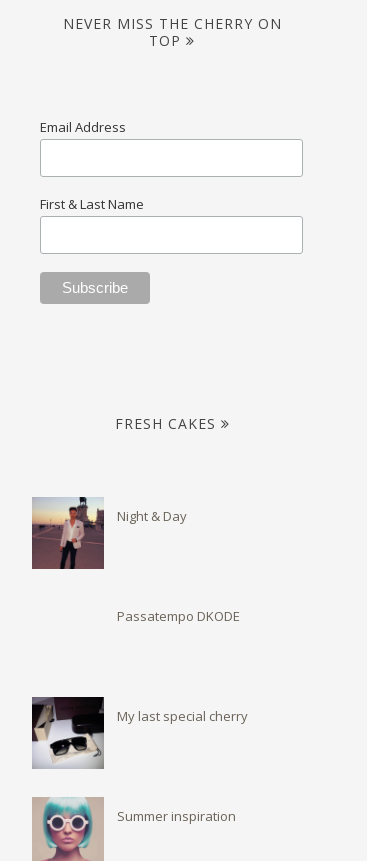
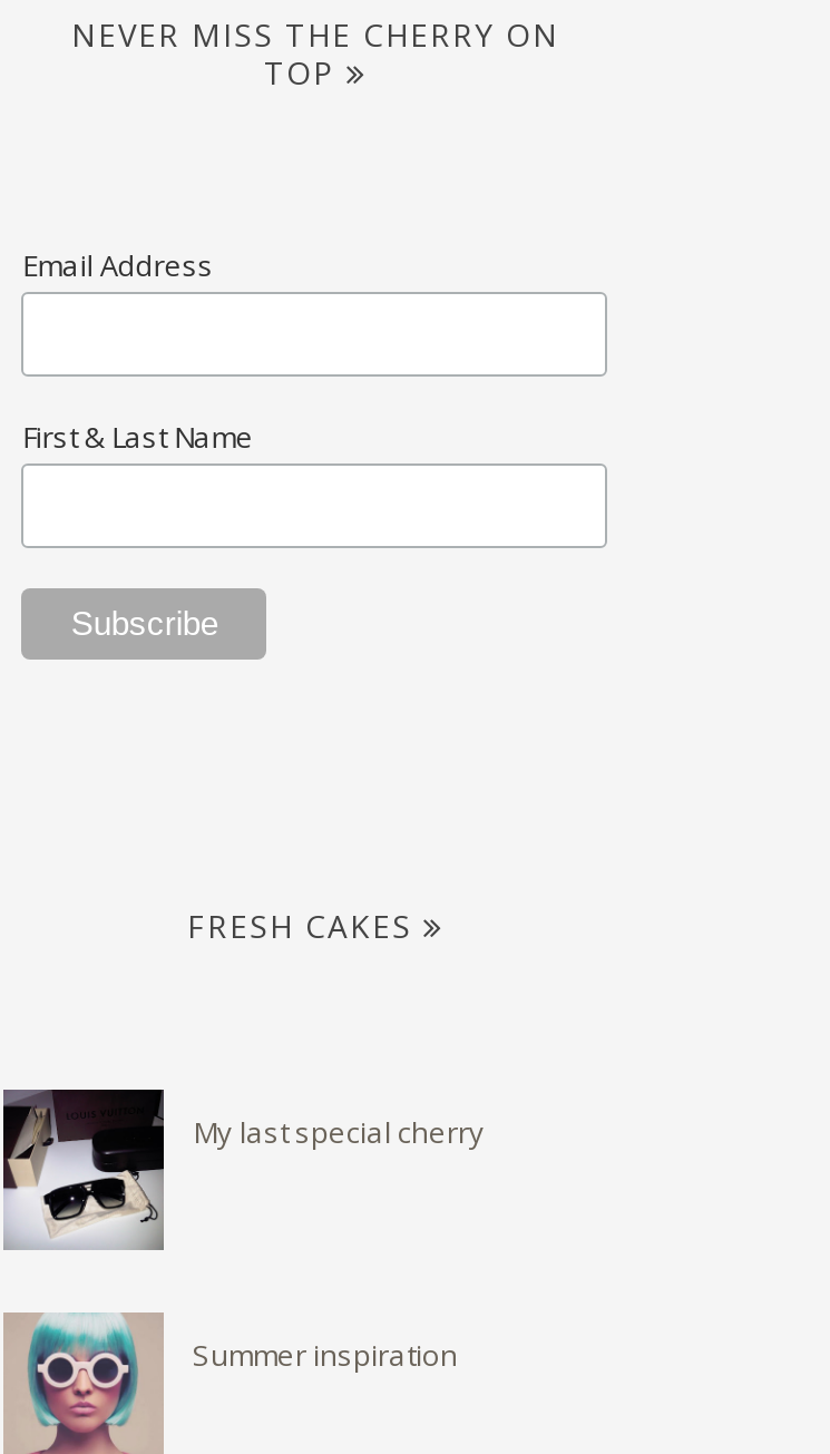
- [image]
- Night & Day

- Passatempo DKODE
